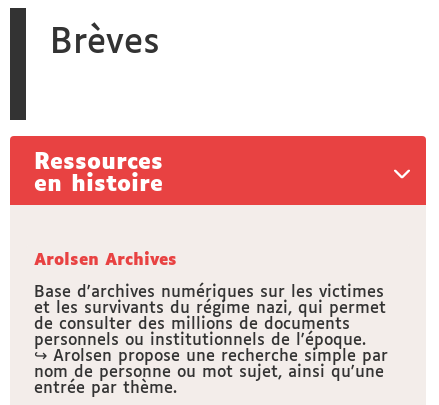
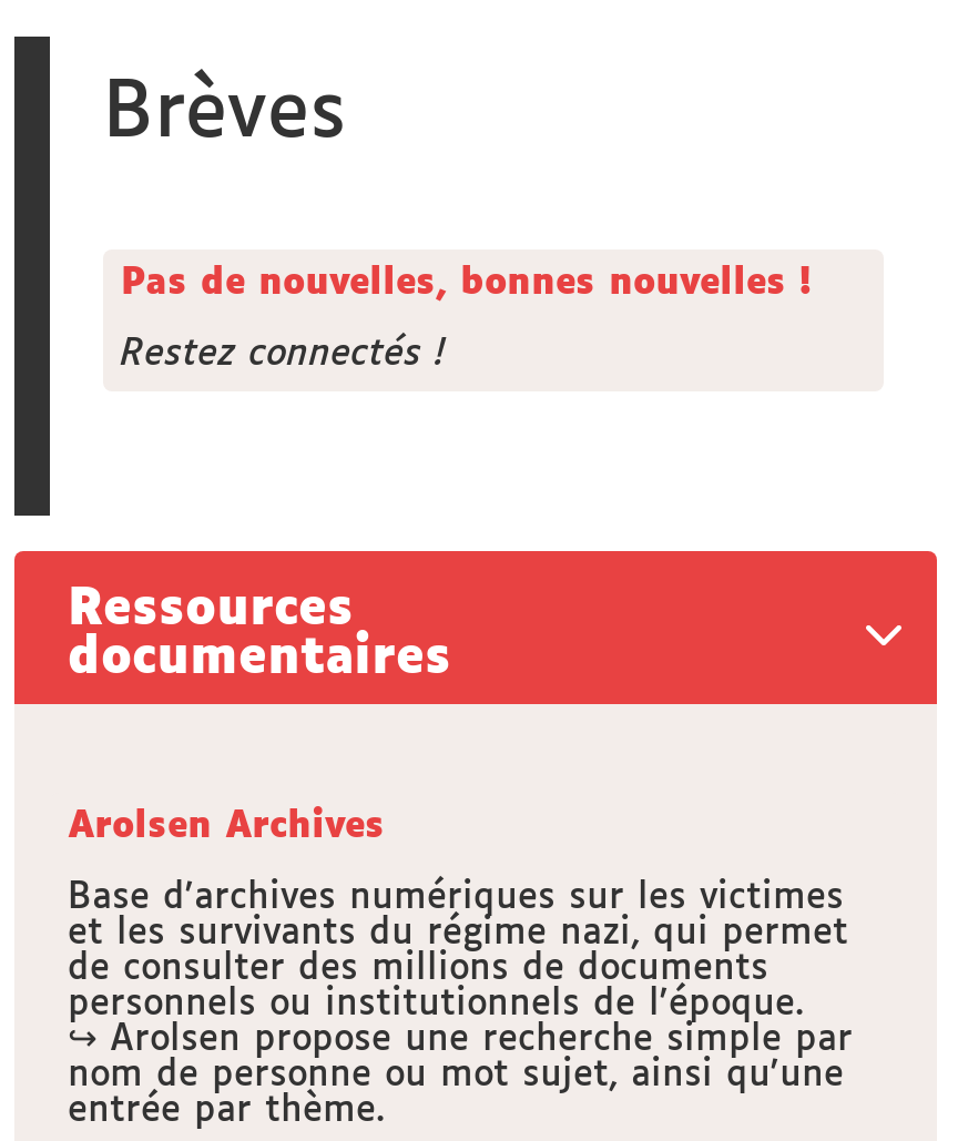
+ Pas de nouvelles, bonnes nouvelles !
+ Restez connectés !

- en histoire
+ documentaires
